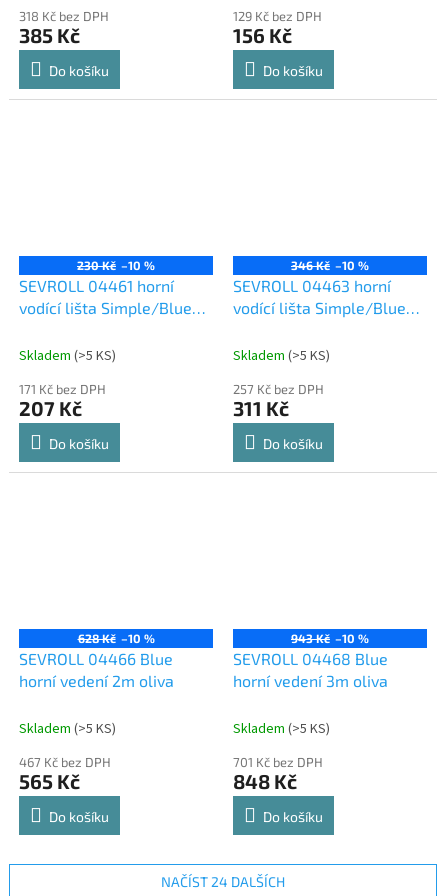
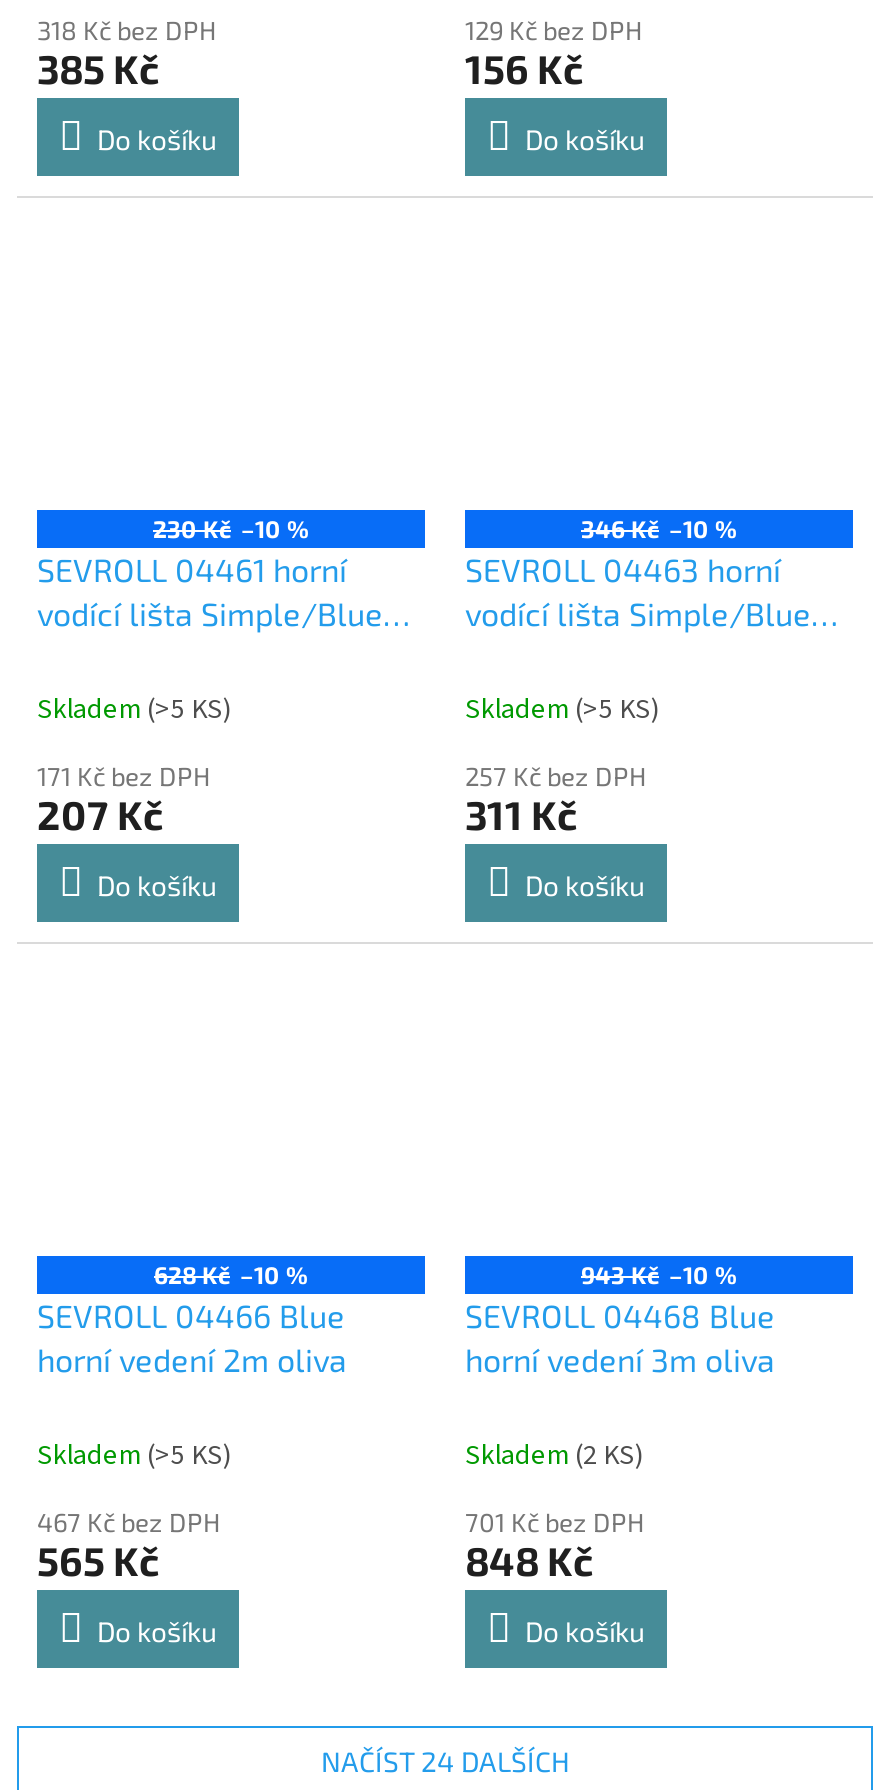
- Skladem (>5 KS)
+ Skladem (2 KS)
